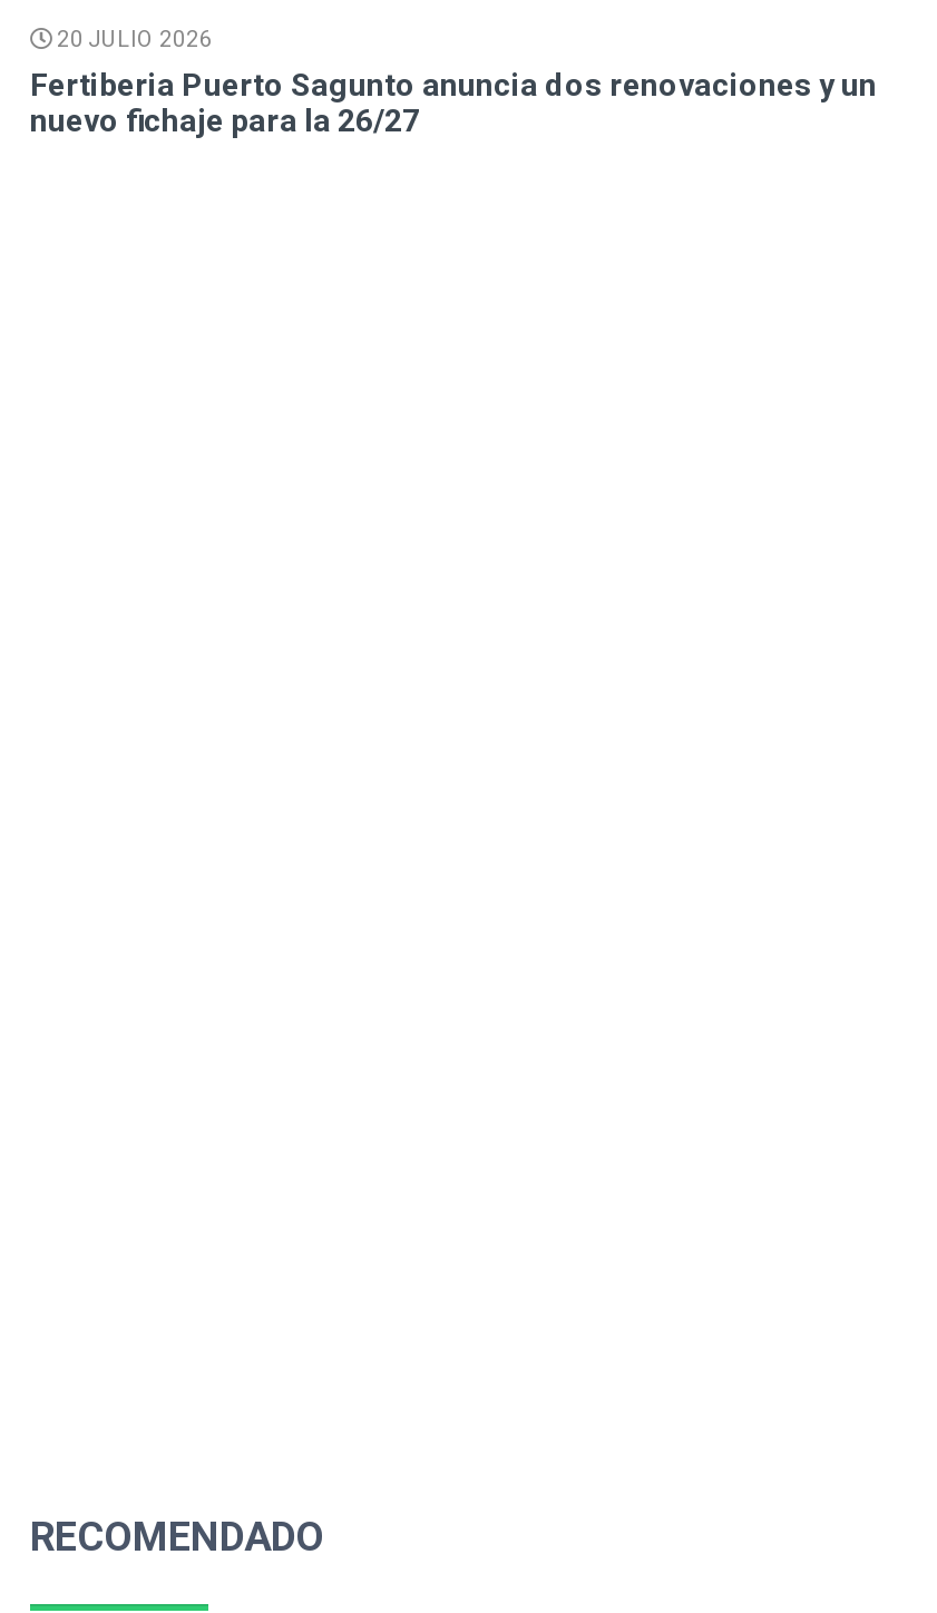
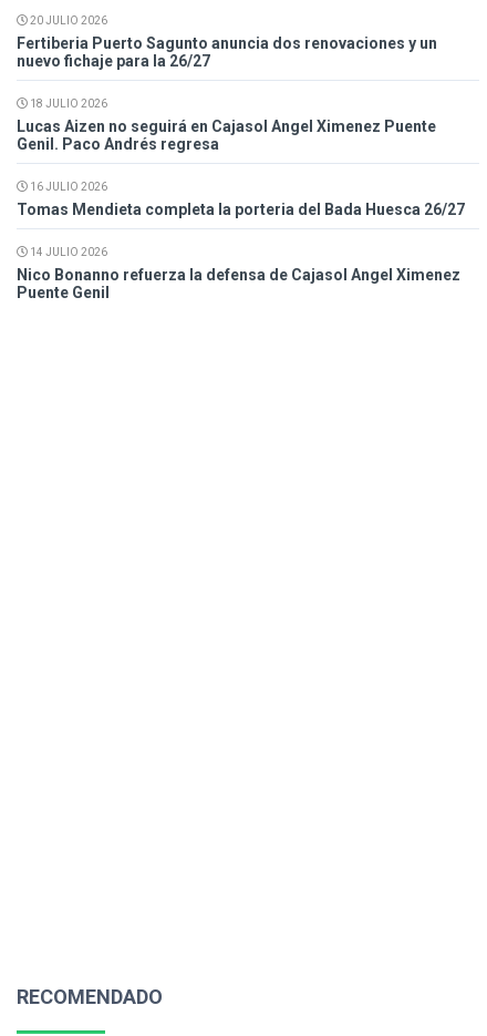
+ 18 JULIO 2026
+ Lucas Aizen no seguirá en Cajasol Angel Ximenez Puente
+ Genil. Paco Andrés regresa
+ 16 JULIO 2026
+ Tomas Mendieta completa la porteria del Bada Huesca 26/27
+ 14 JULIO 2026
+ Nico Bonanno refuerza la defensa de Cajasol Angel Ximenez
+ Puente Genil
